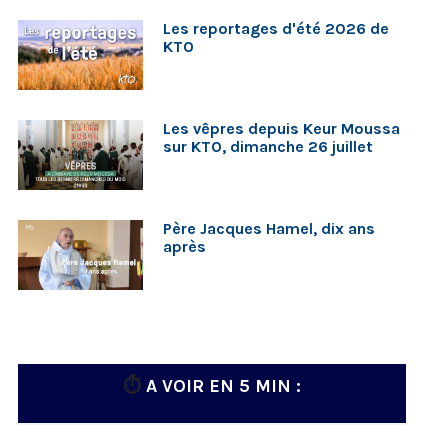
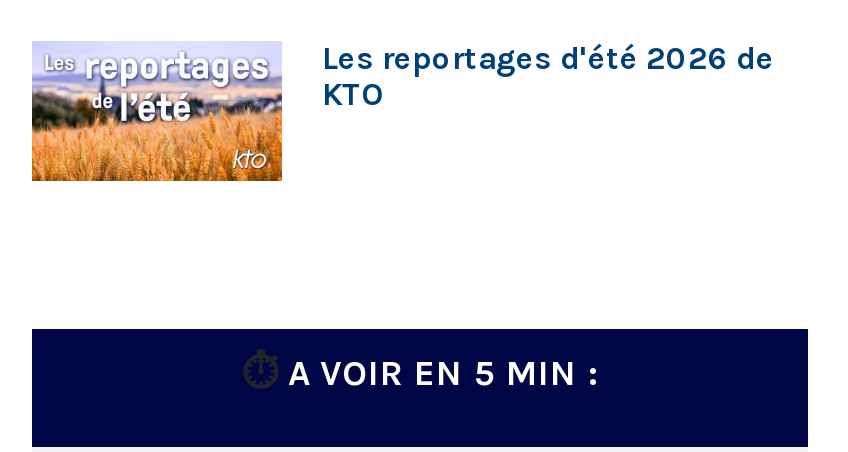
- [image]
- Les vêpres depuis Keur Moussa
- sur KTO, dimanche 26 juillet

- [image]
- Père Jacques Hamel, dix ans
- après
